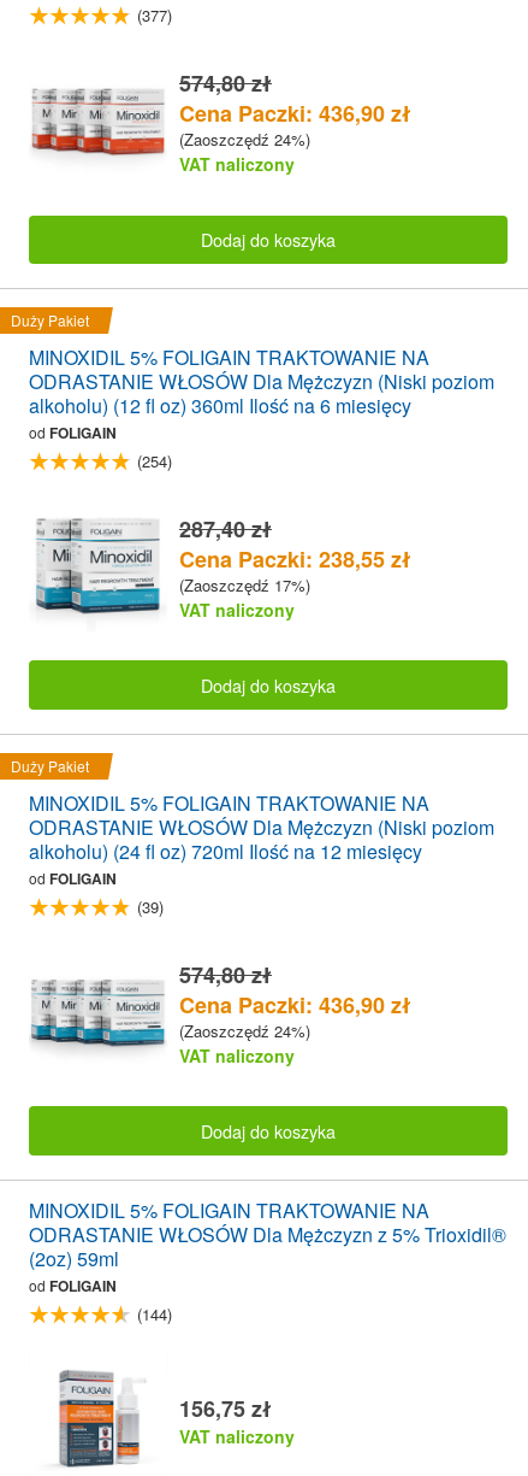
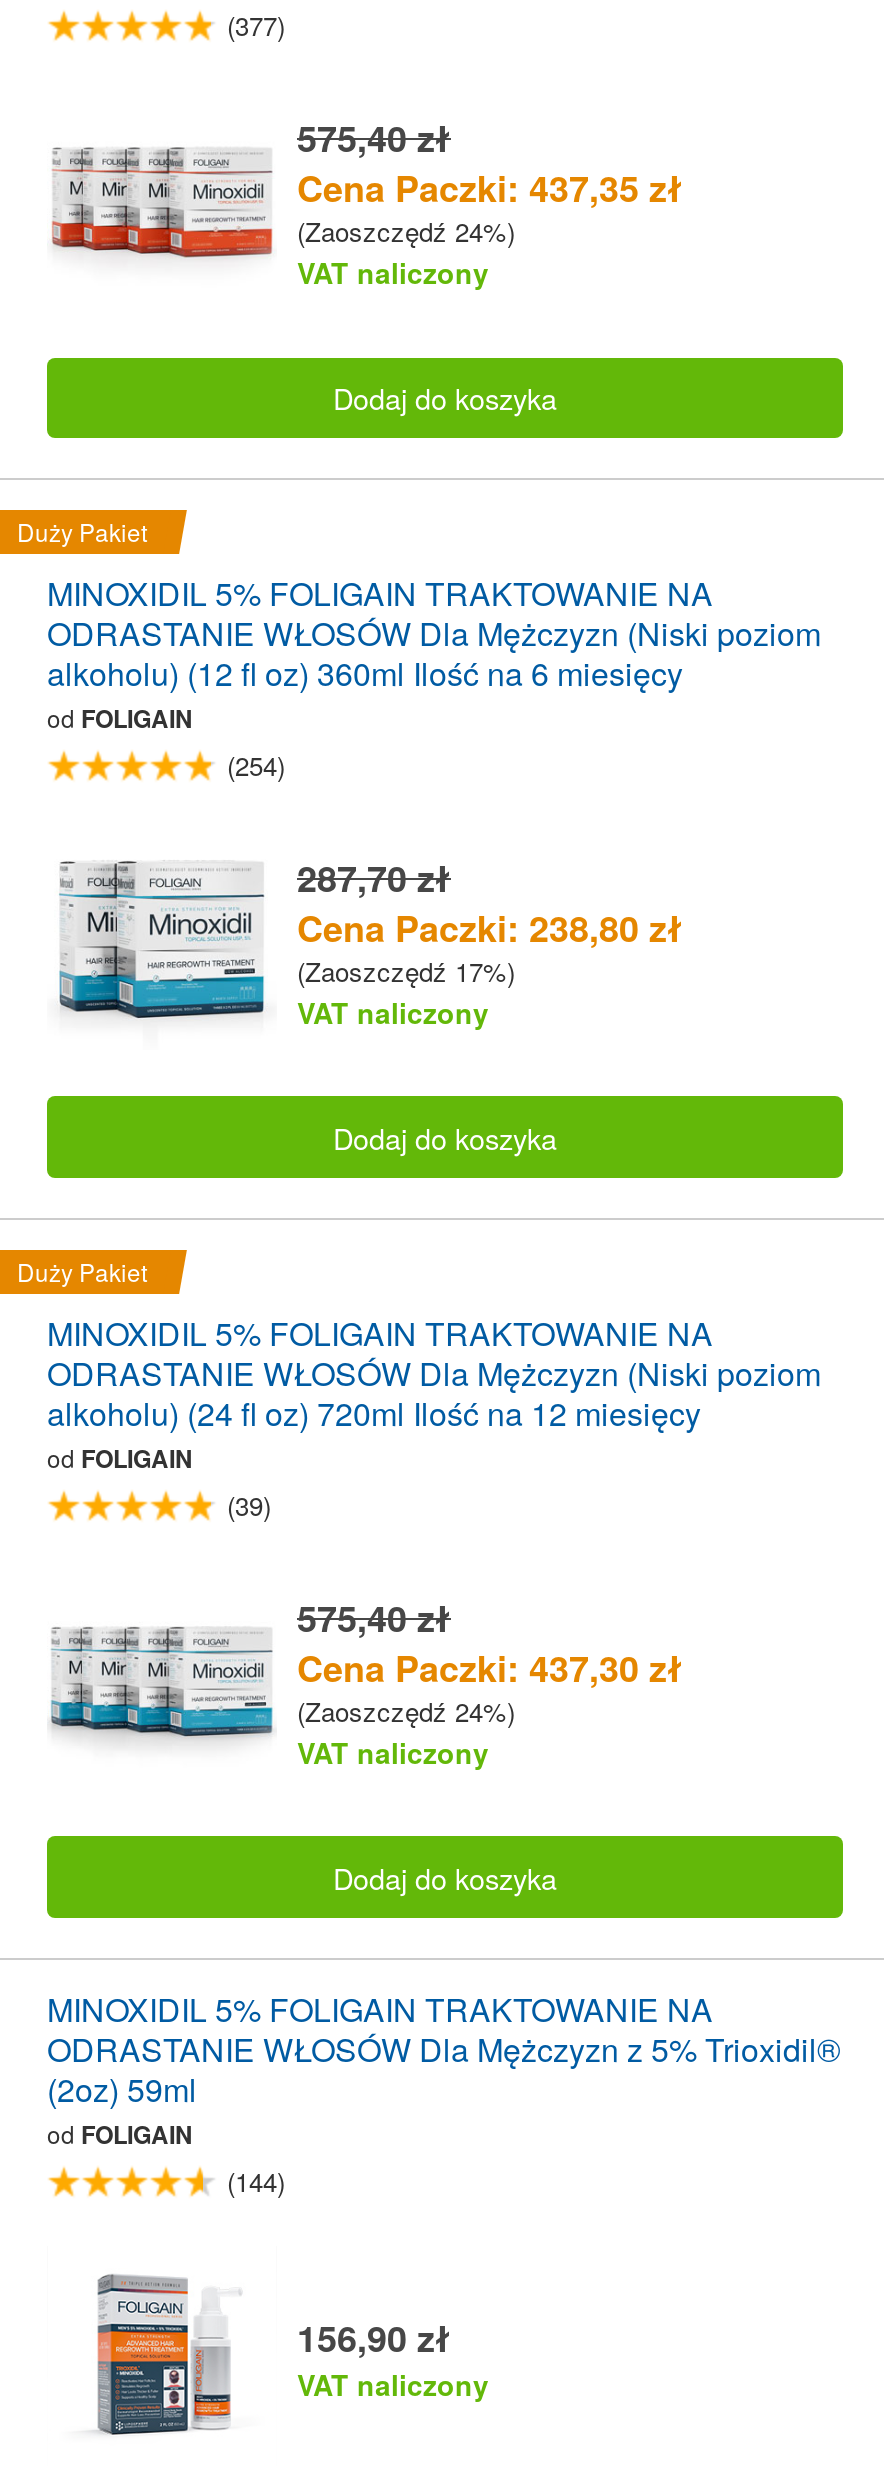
- 574,80 zł
+ 575,40 zł

- Cena Paczki: 436,90 zł
+ Cena Paczki: 437,35 zł

- 287,40 zł
+ 287,70 zł

- Cena Paczki: 238,55 zł
+ Cena Paczki: 238,80 zł

- 574,80 zł
+ 575,40 zł

- Cena Paczki: 436,90 zł
+ Cena Paczki: 437,30 zł

- 156,75 zł
+ 156,90 zł
